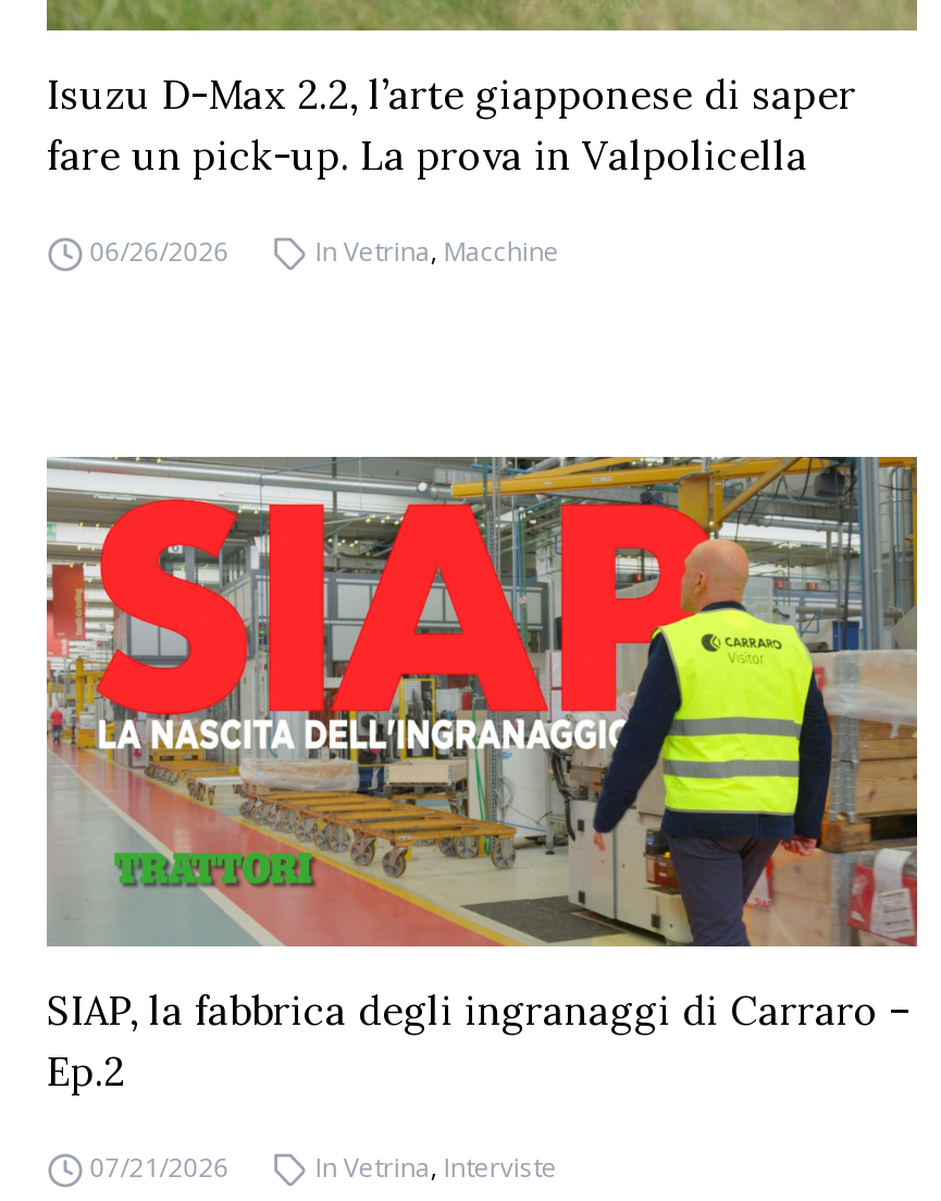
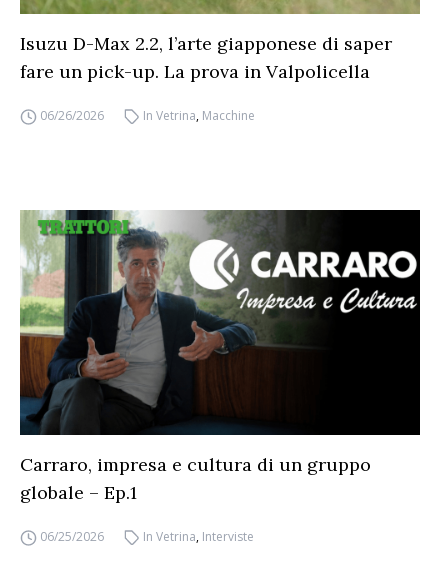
- [image]
- SIAP, la fabbrica degli ingranaggi di Carraro –
- Ep.2
+ [image]
+ Carraro, impresa e cultura di un gruppo
+ globale – Ep.1

- 07/21/2026
+ 06/25/2026
